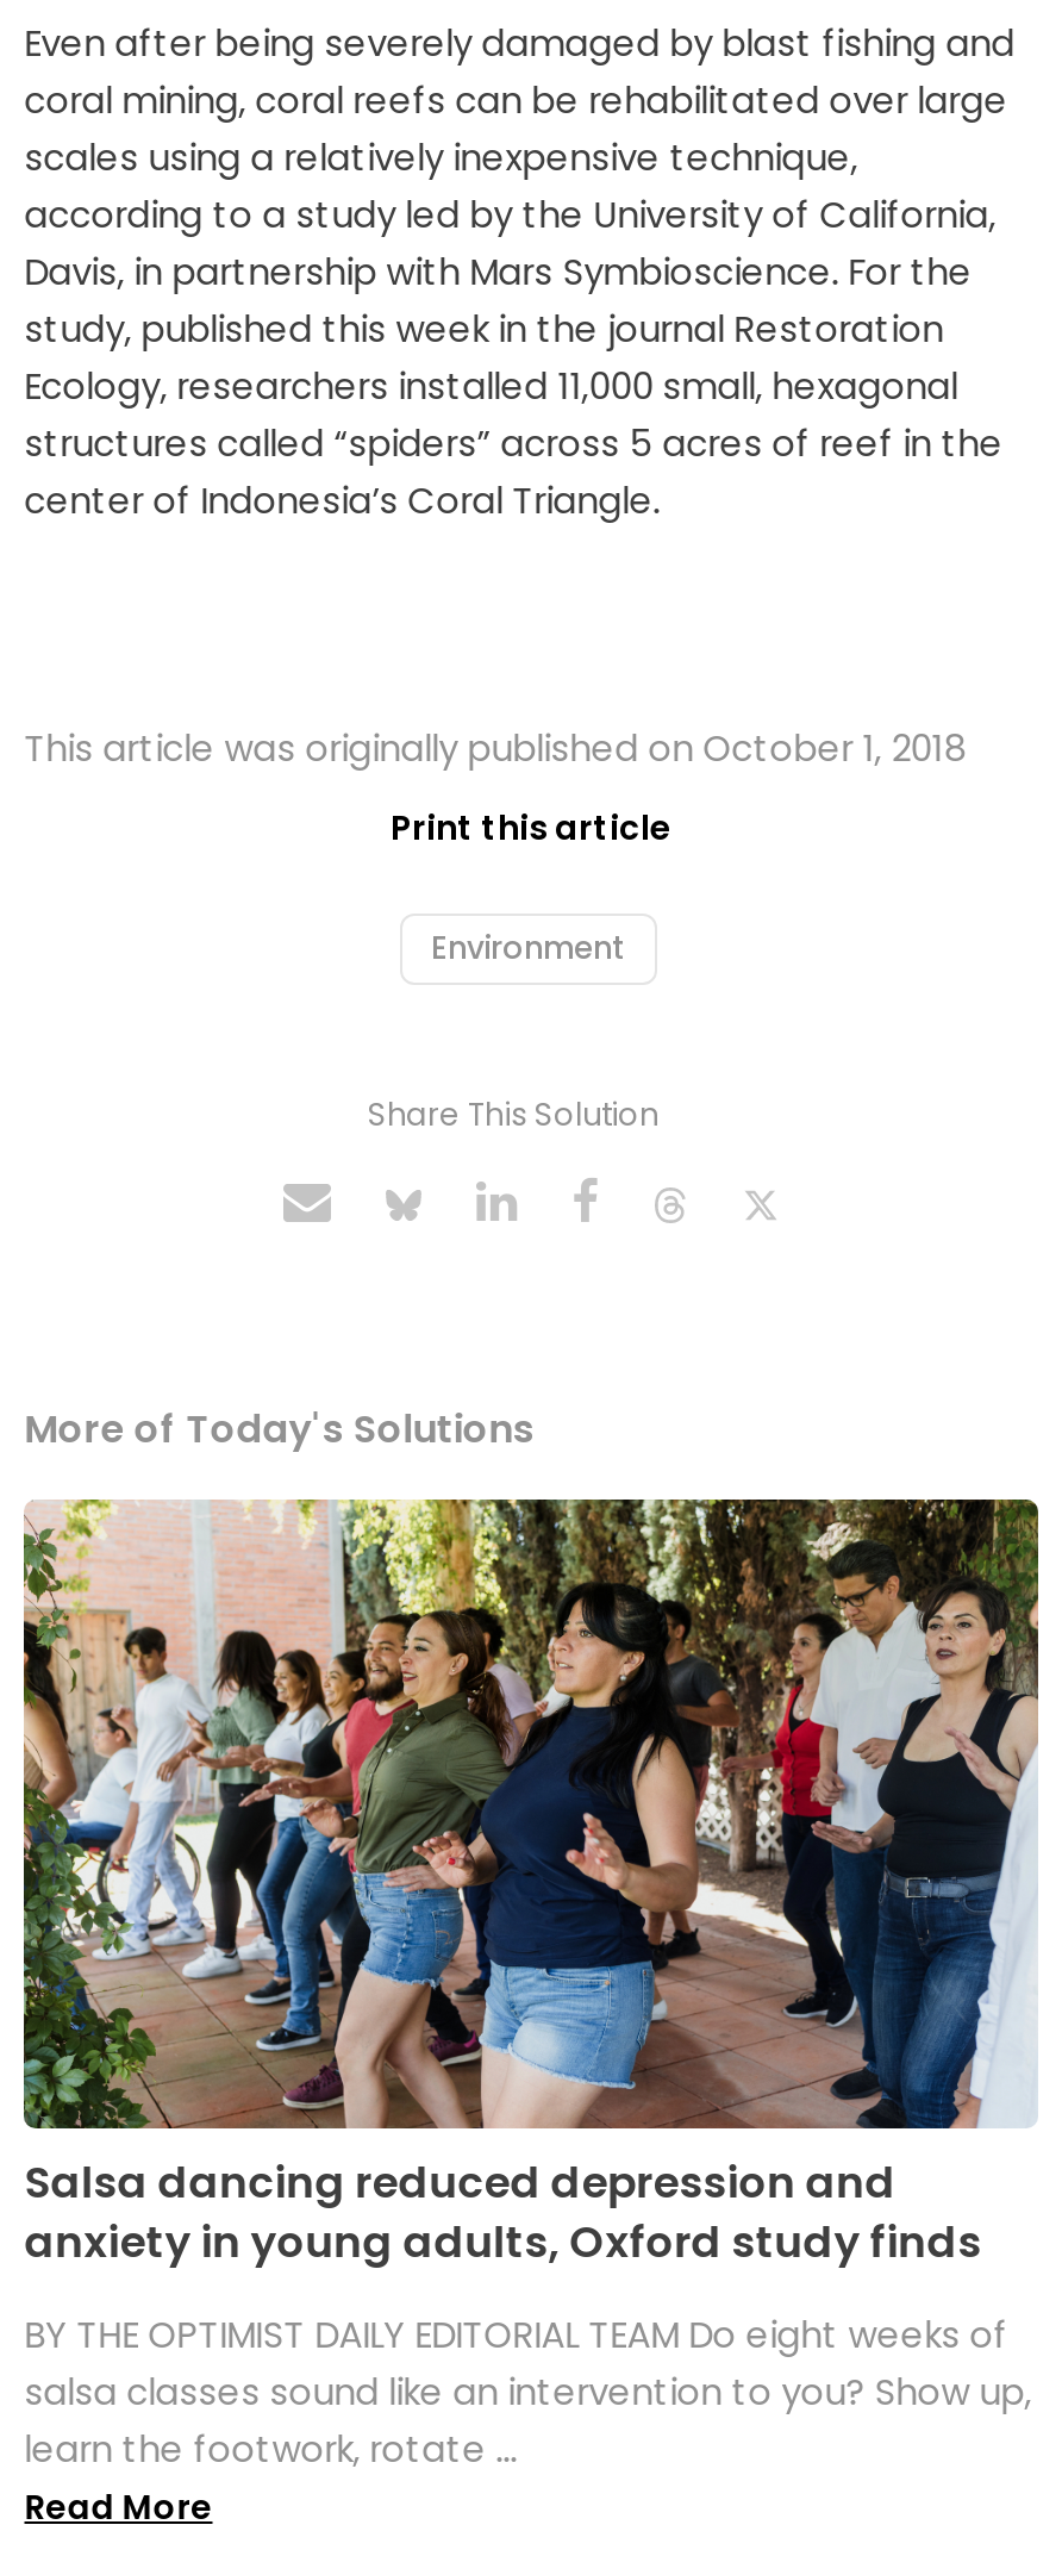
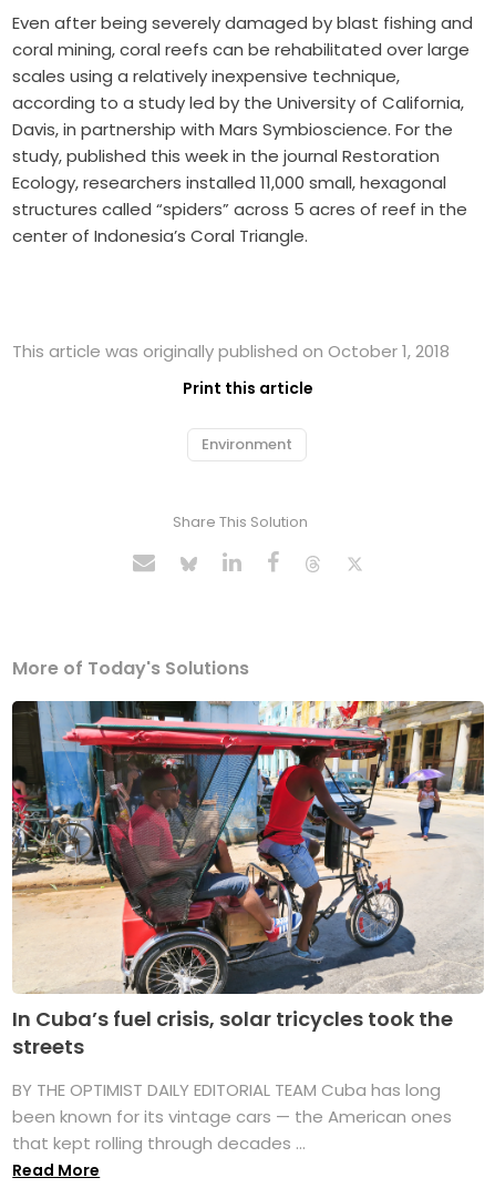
- [image]
- Salsa dancing reduced depression and
- anxiety in young adults, Oxford study finds
+ [image]
+ In Cuba’s fuel crisis, solar tricycles took the
+ streets

- BY THE OPTIMIST DAILY EDITORIAL TEAM Do eight weeks of
- salsa classes sound like an intervention to you? Show up,
- learn the footwork, rotate ...
+ BY THE OPTIMIST DAILY EDITORIAL TEAM Cuba has long
+ been known for its vintage cars — the American ones
+ that kept rolling through decades ...
